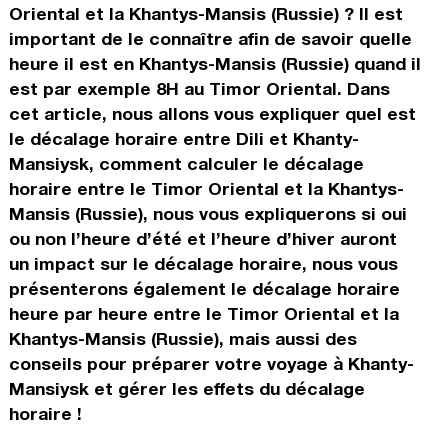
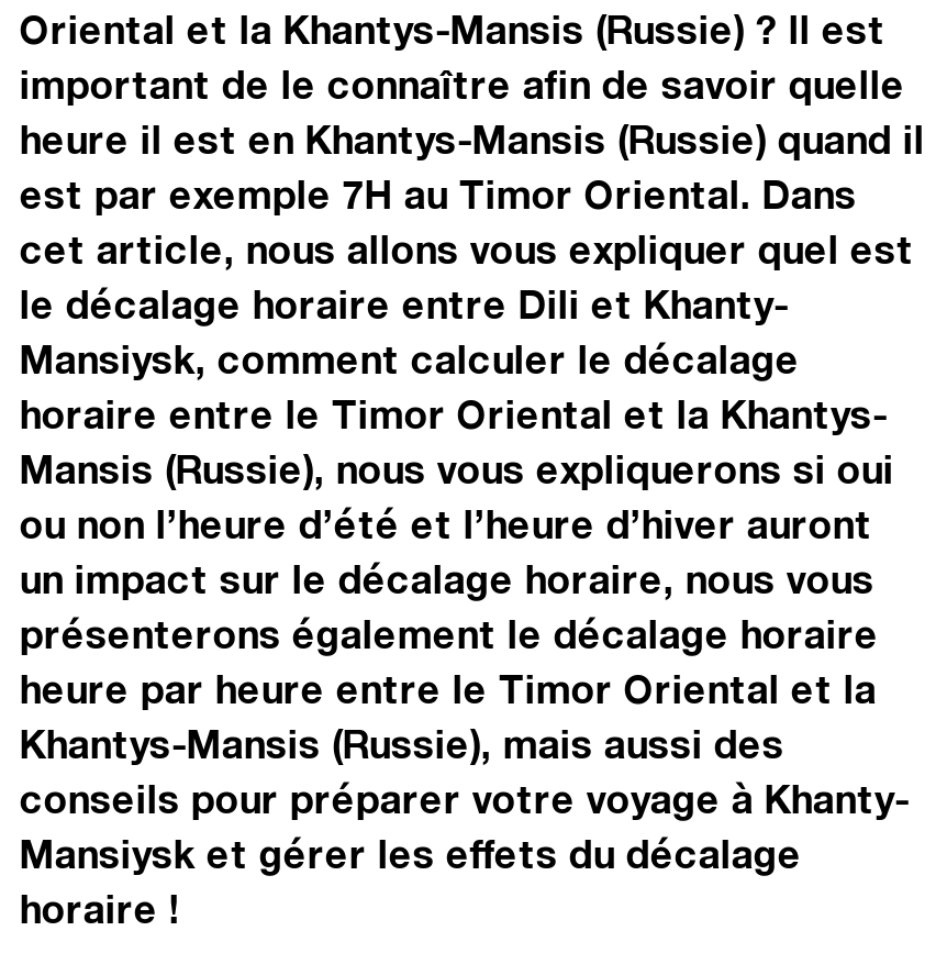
- est par exemple 8H au Timor Oriental. Dans
+ est par exemple 7H au Timor Oriental. Dans
